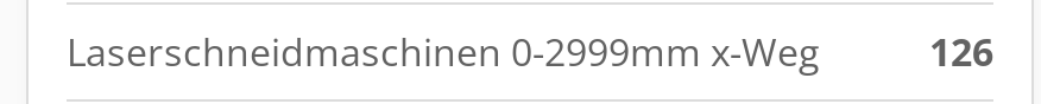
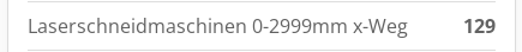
- 126
+ 129
